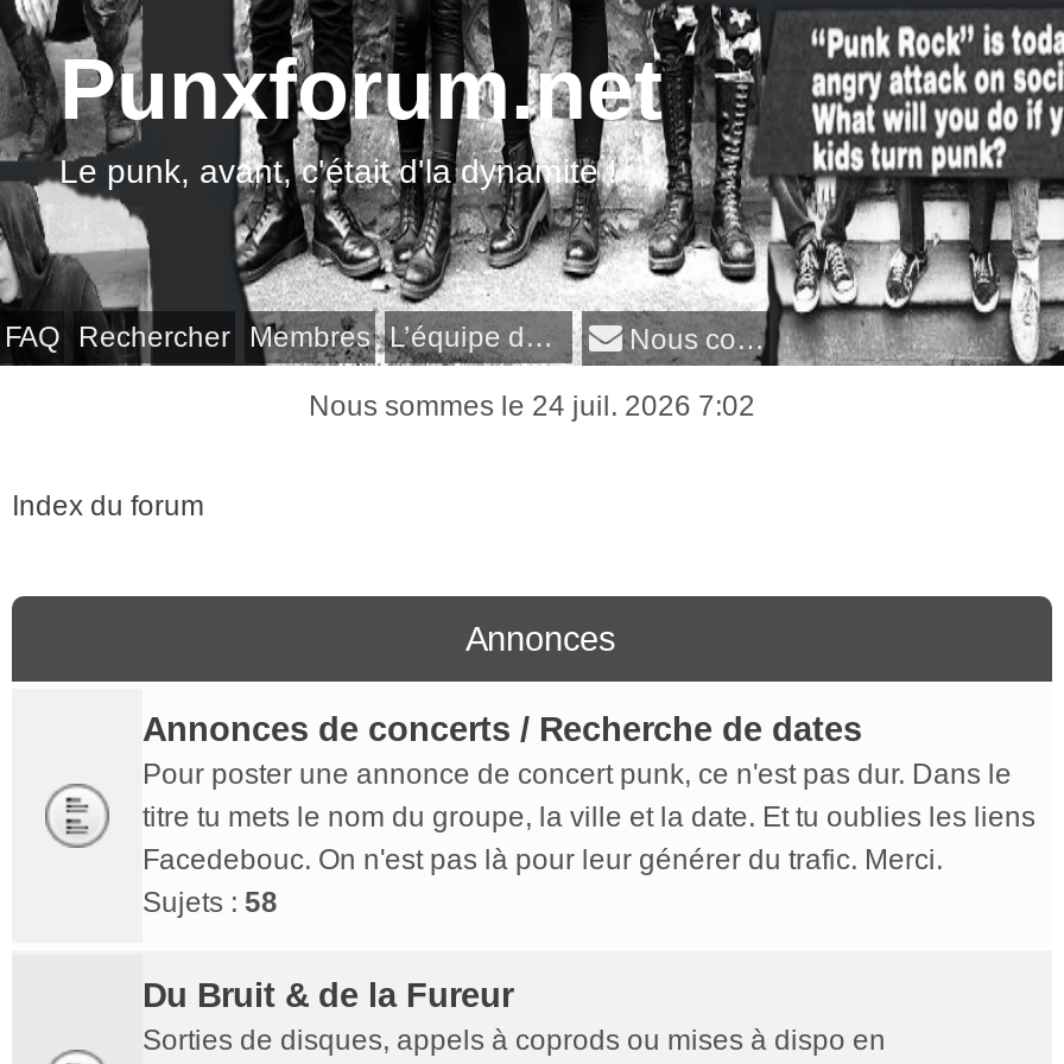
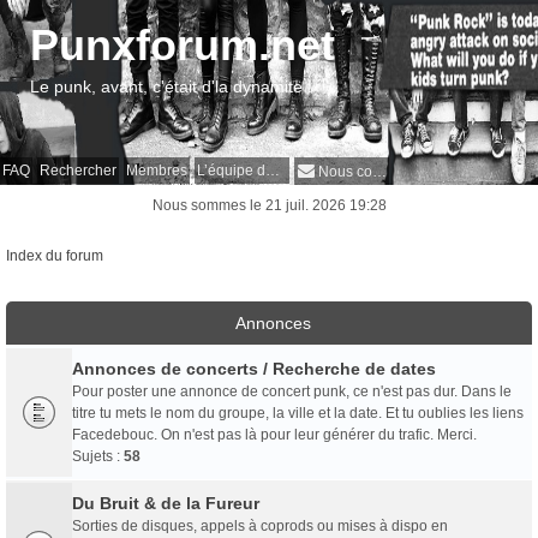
- Nous sommes le 24 juil. 2026 7:02
+ Nous sommes le 21 juil. 2026 19:28
